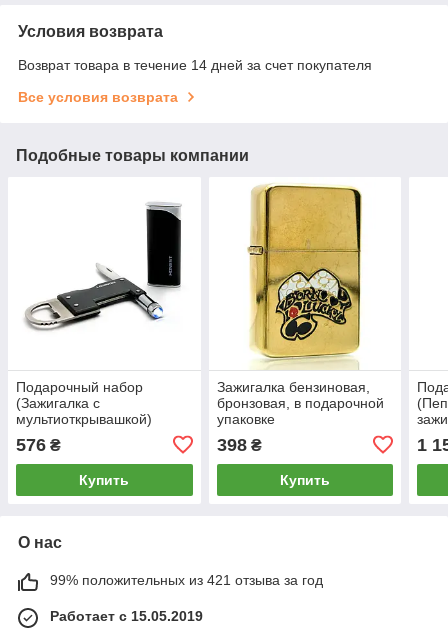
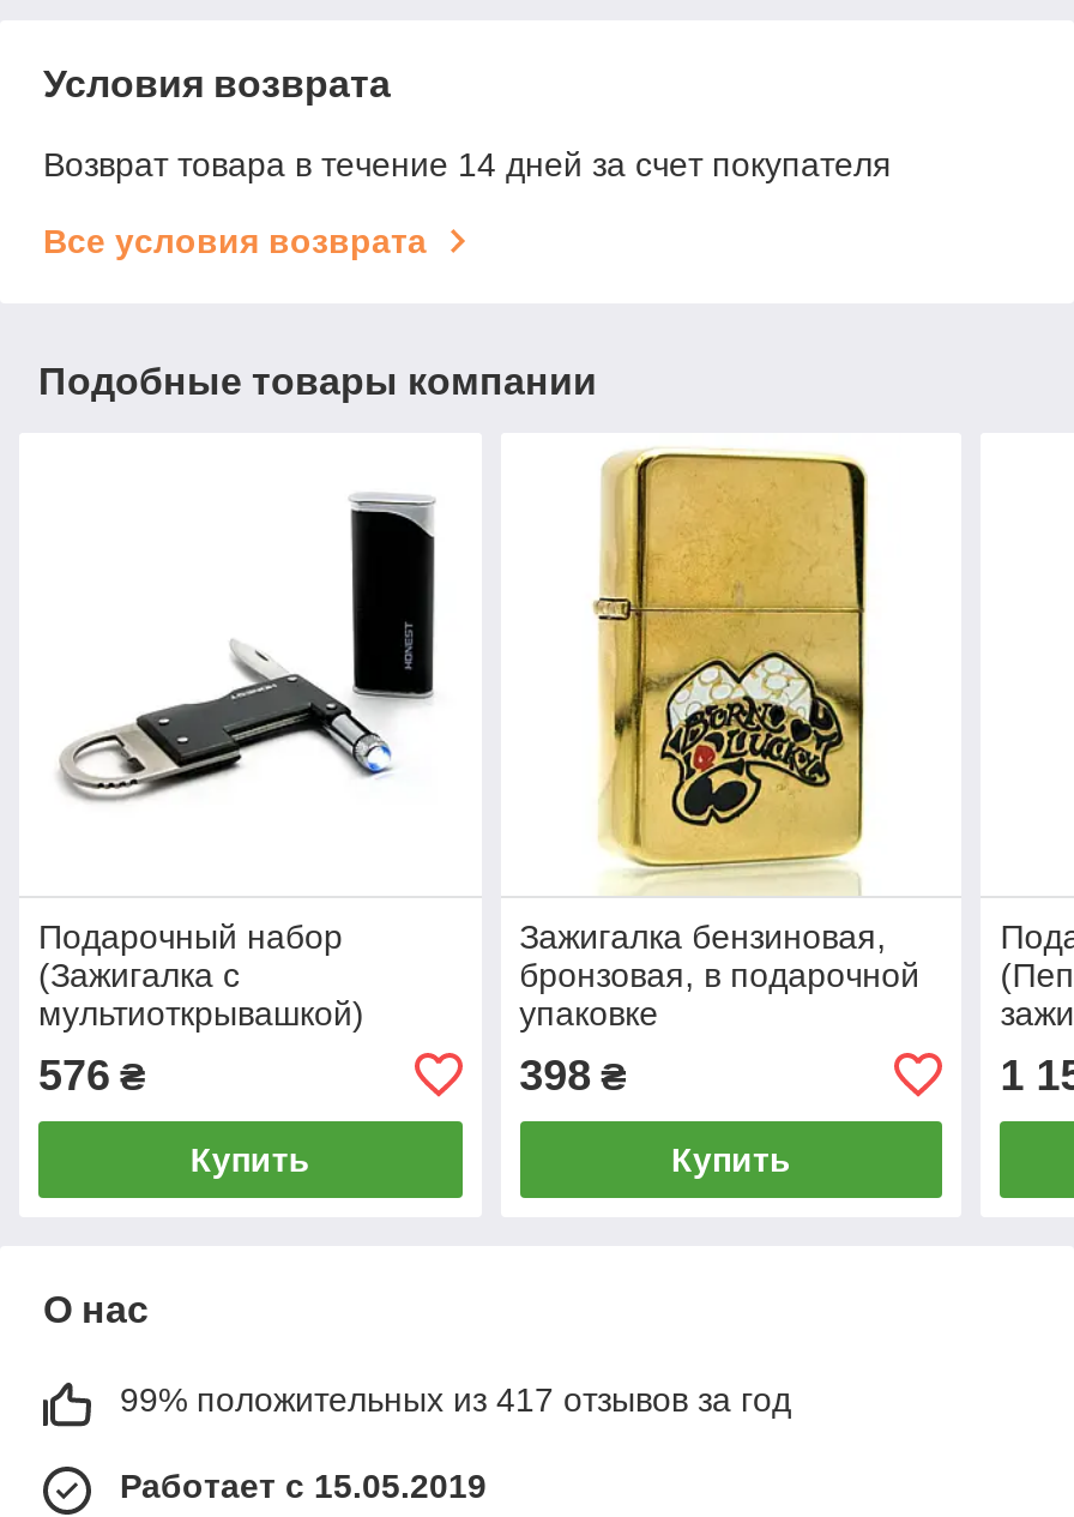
- 99% положительных из 421 отзыва за год
+ 99% положительных из 417 отзывов за год
